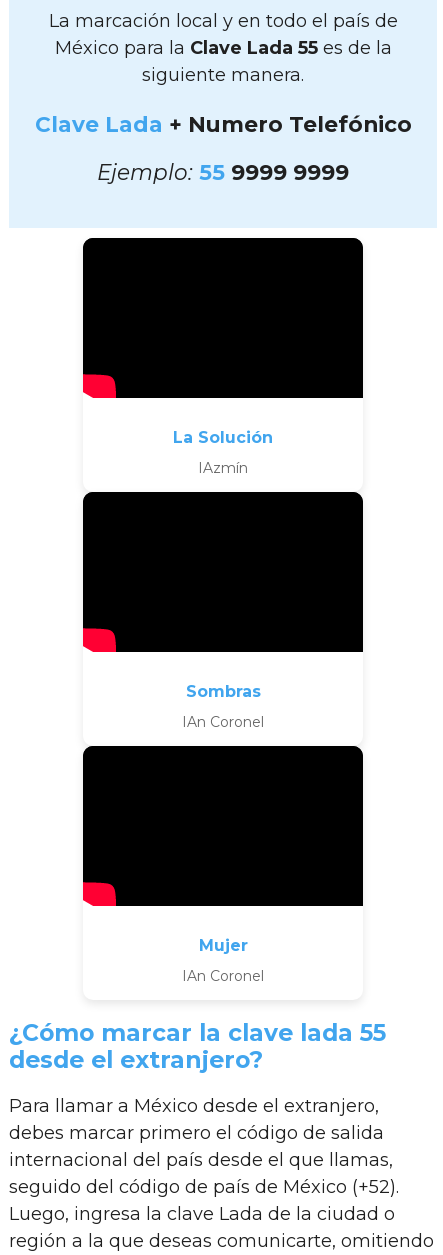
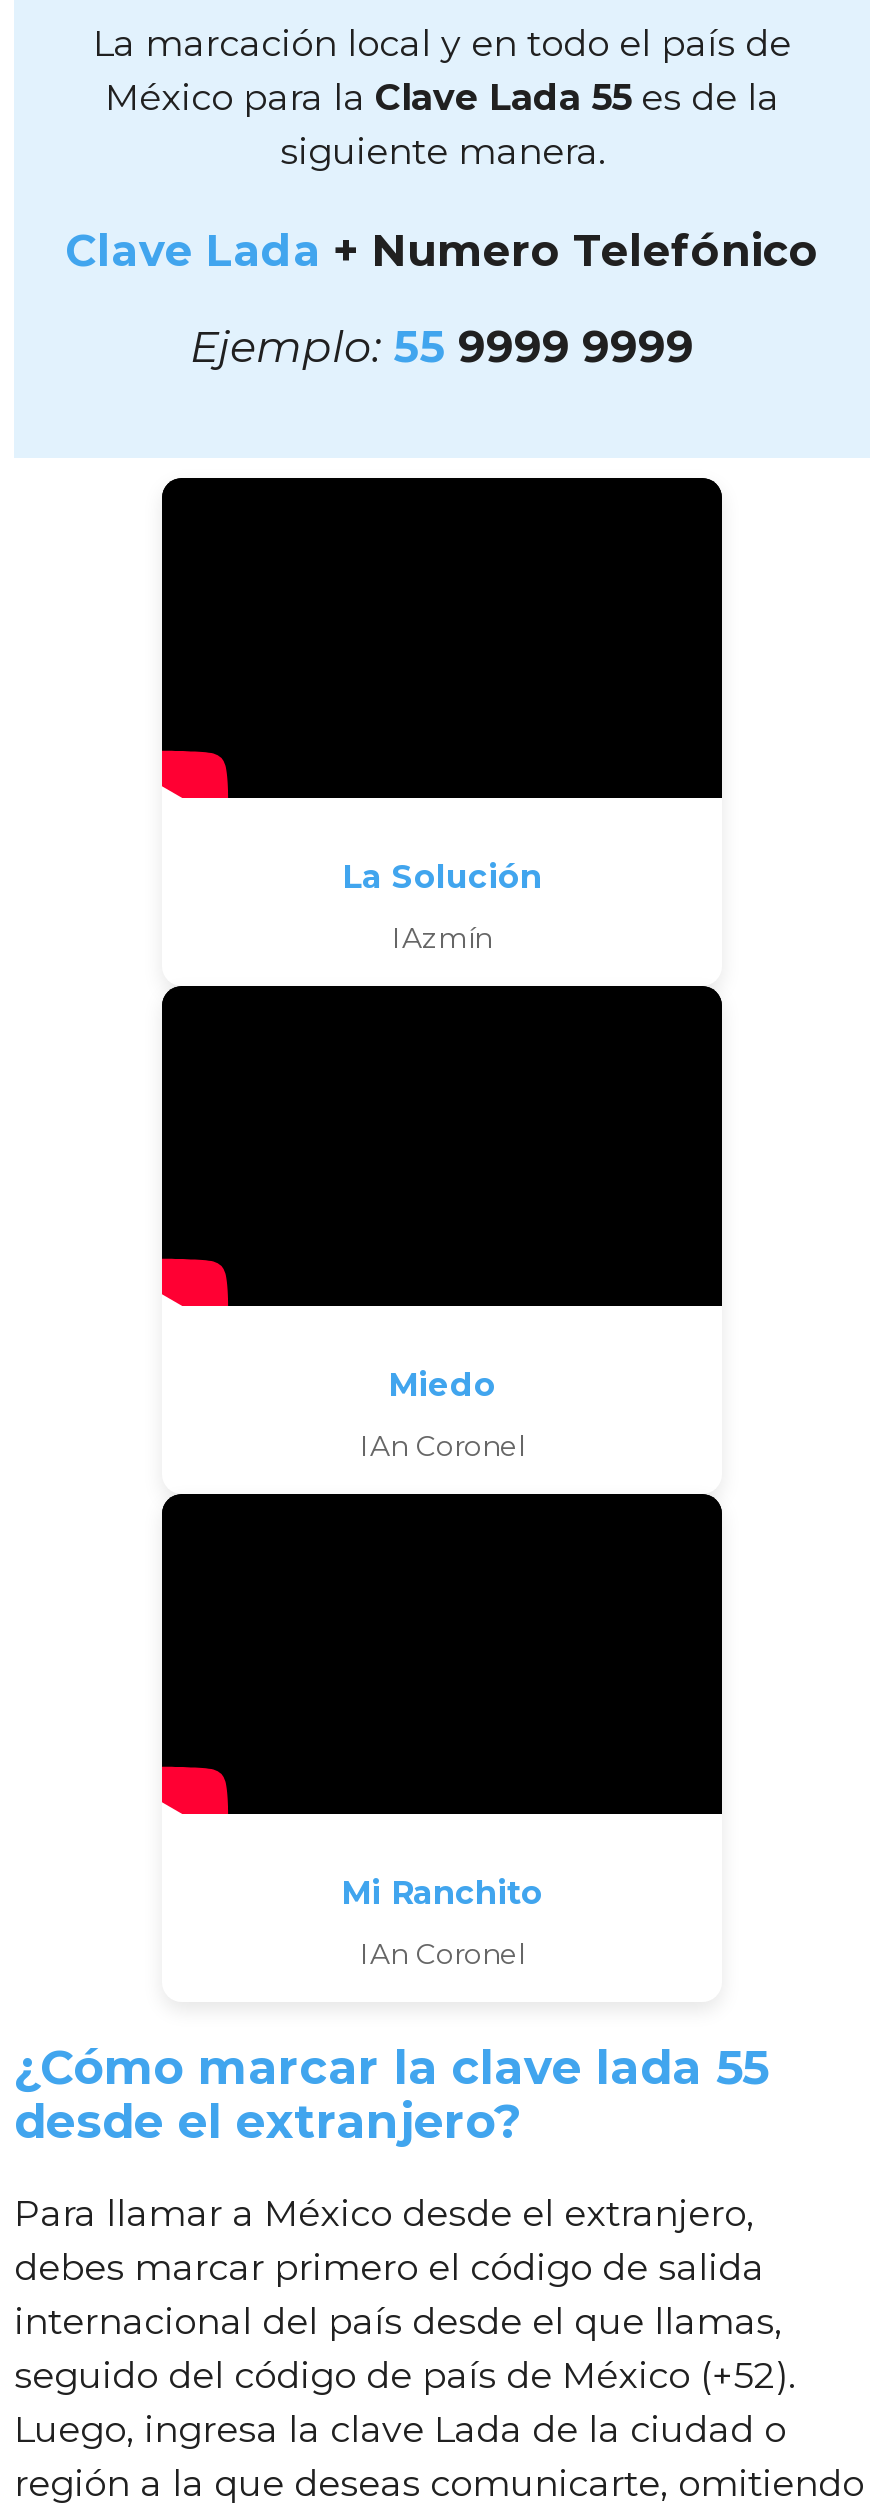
- Sombras
+ Miedo

- Mujer
+ Mi Ranchito
